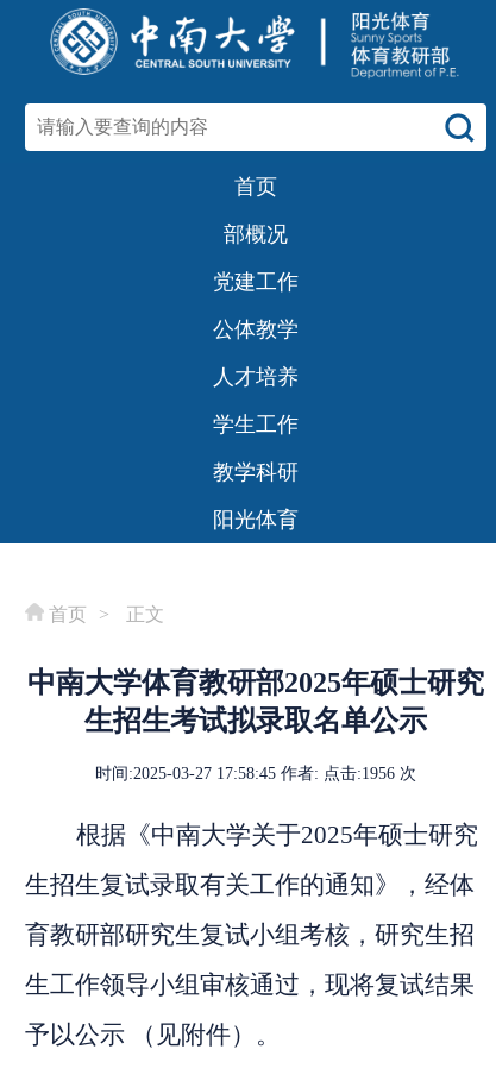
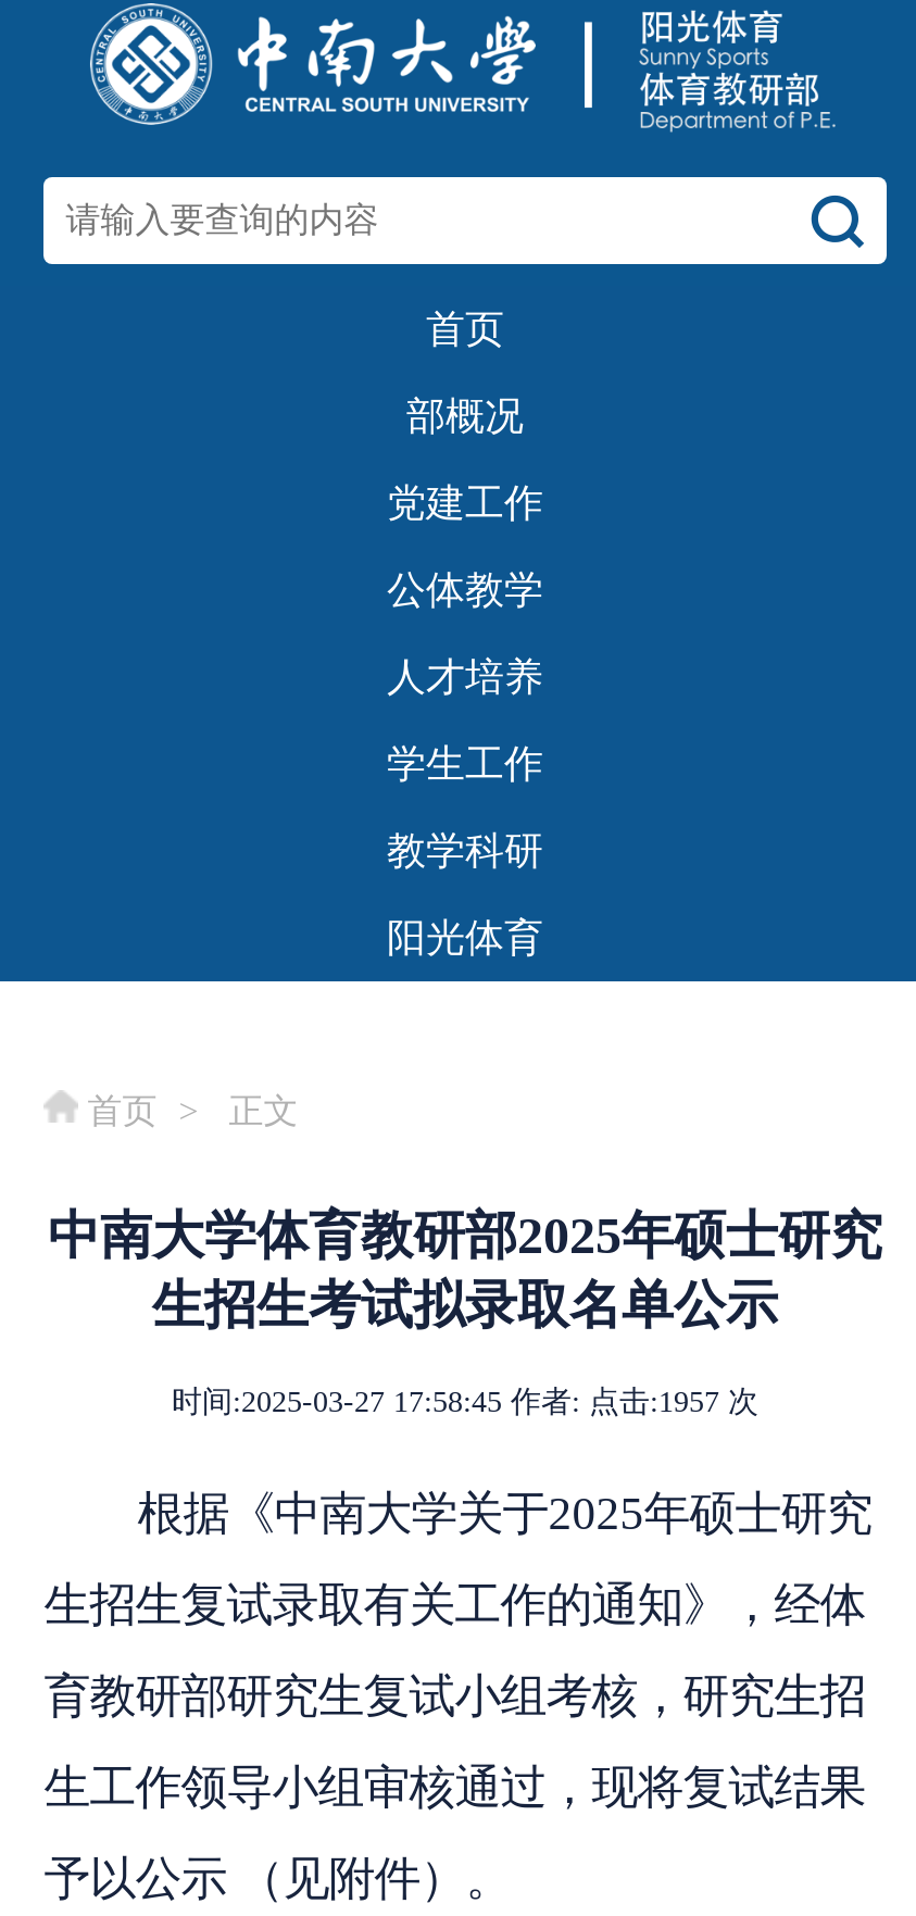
- 时间:2025-03-27 17:58:45 作者: 点击:1956次
+ 时间:2025-03-27 17:58:45 作者: 点击:1957次
